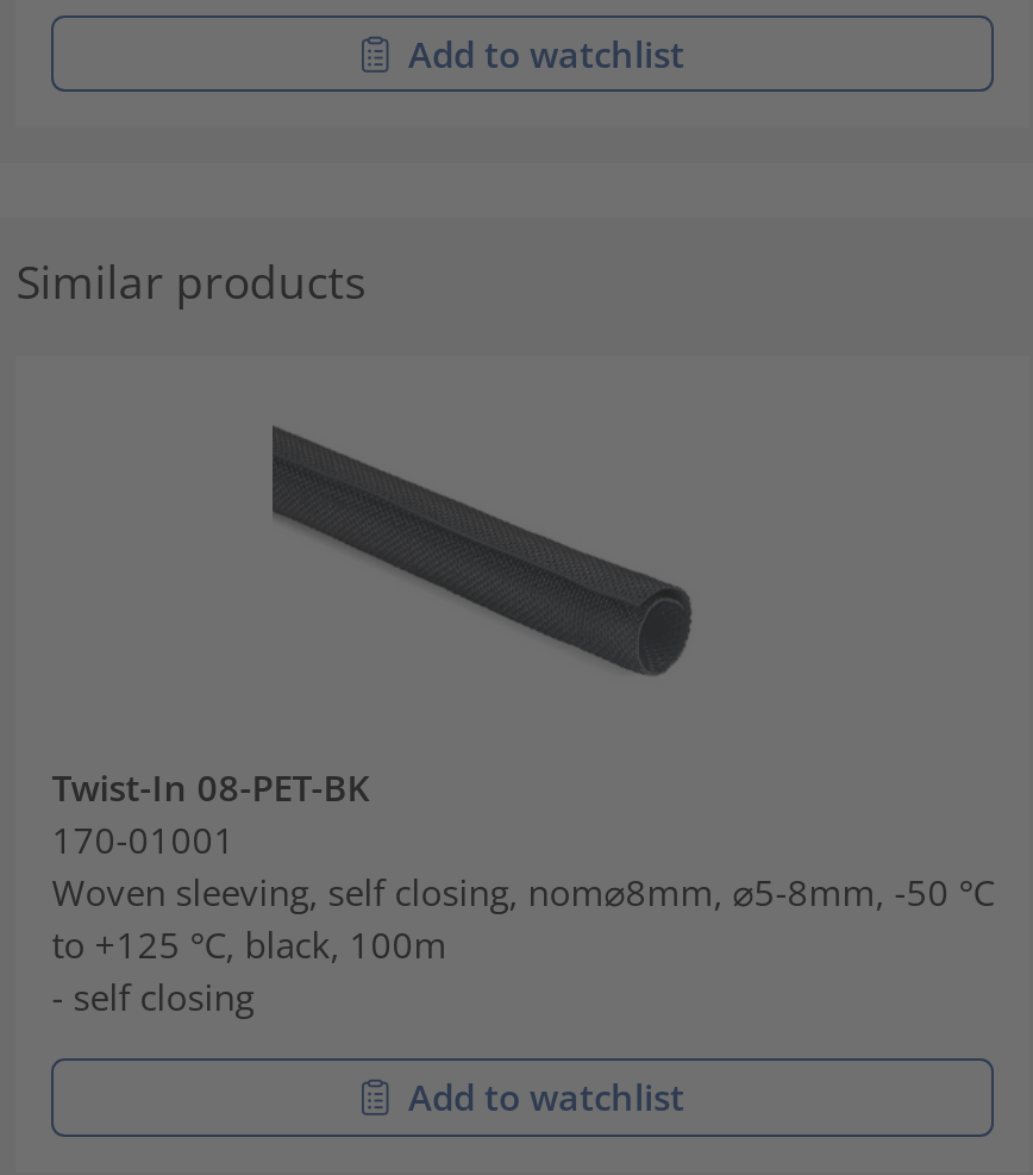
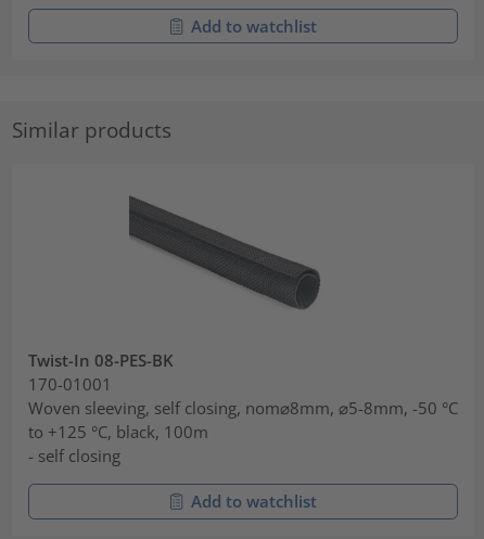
- Twist-In 08-PET-BK
+ Twist-In 08-PES-BK
